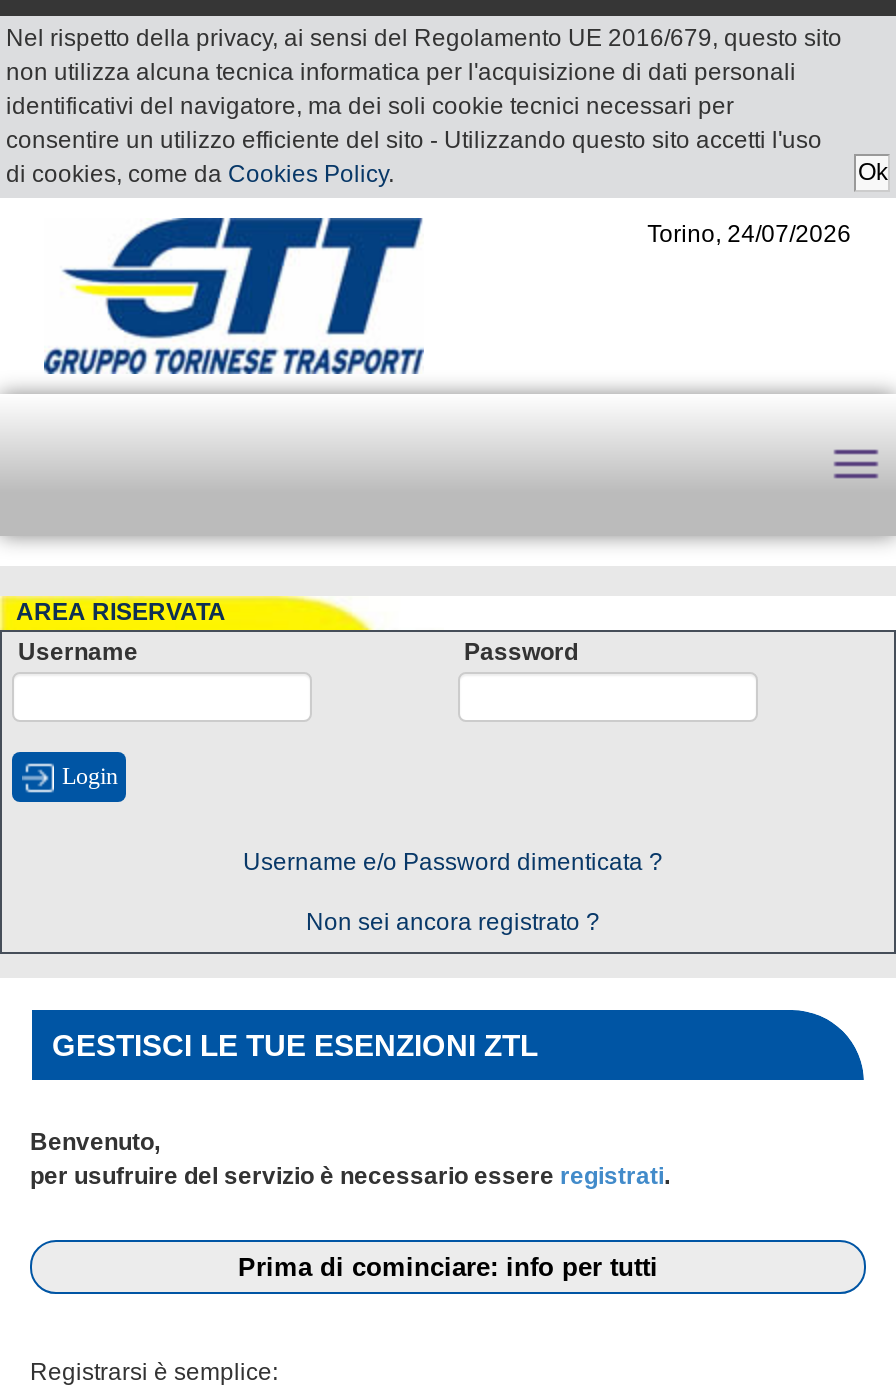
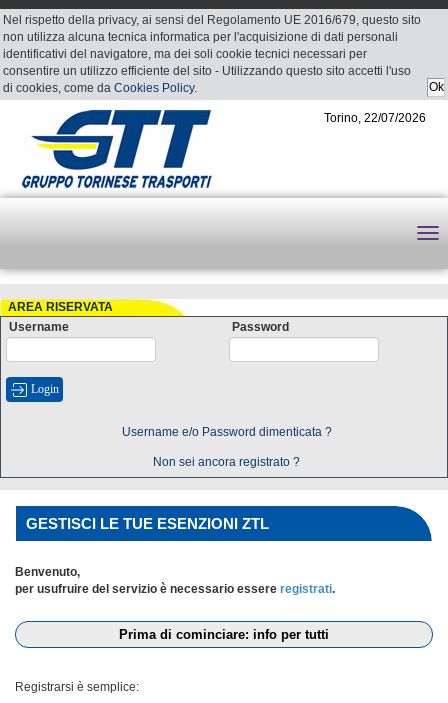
- Torino, 24/07/2026
+ Torino, 22/07/2026
